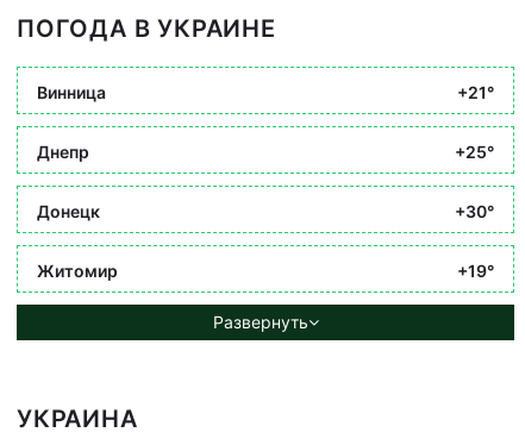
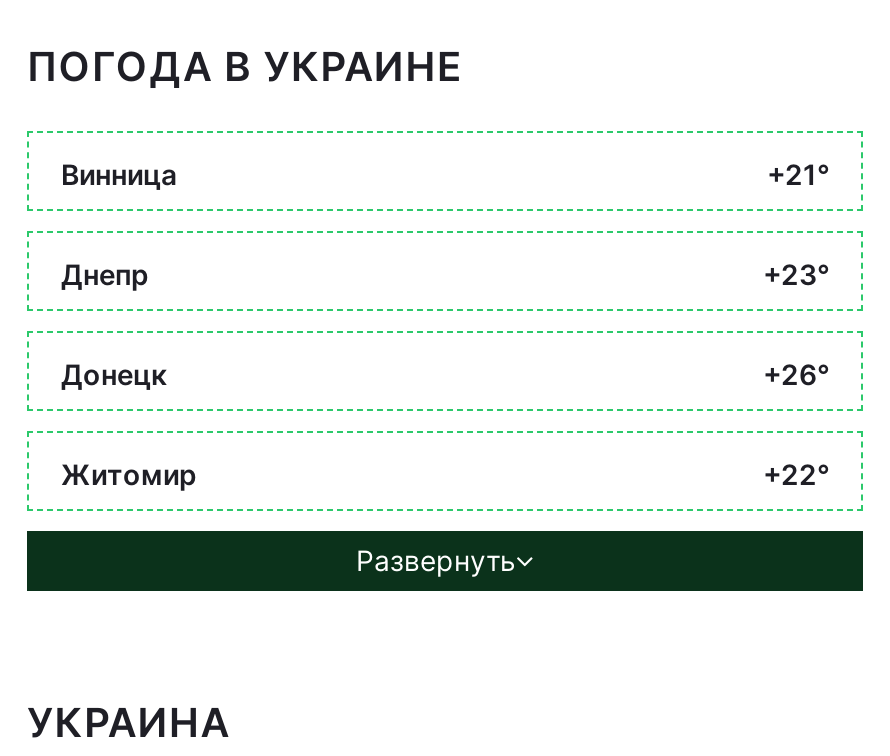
- +25°
+ +23°

- +30°
+ +26°

- +19°
+ +22°
